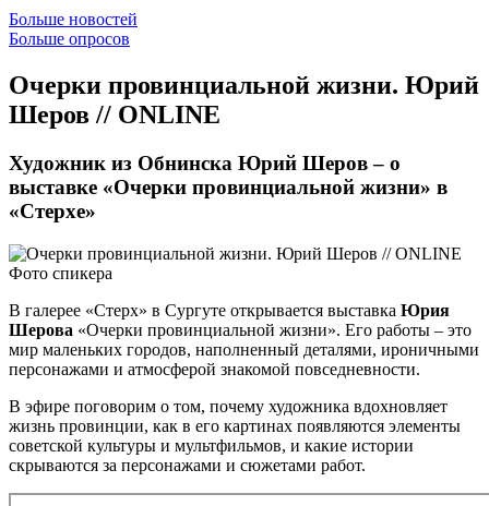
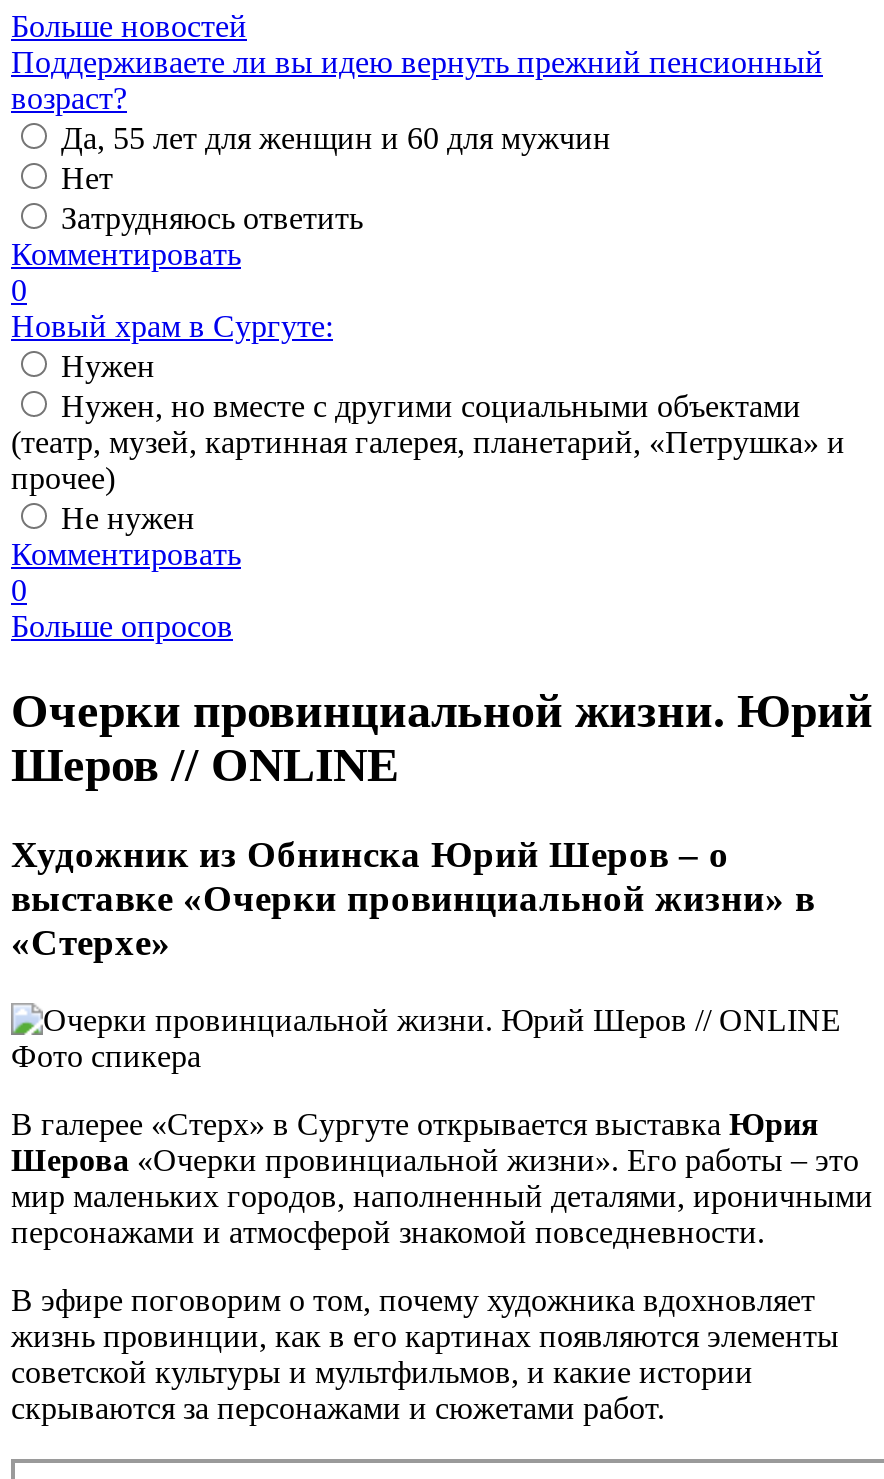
+ Поддерживаете ли вы идею вернуть прежний пенсионный
+ возраст?
+ Да, 55 лет для женщин и 60 для мужчин
+ Нет
+ Затрудняюсь ответить
+ Комментировать
+ 0
+ Новый храм в Сургуте:
+ Нужен
+ Нужен, но вместе с другими социальными объектами
+ (театр, музей, картинная галерея, планетарий, «Петрушка» и
+ прочее)
+ Не нужен
+ Комментировать
+ 0
